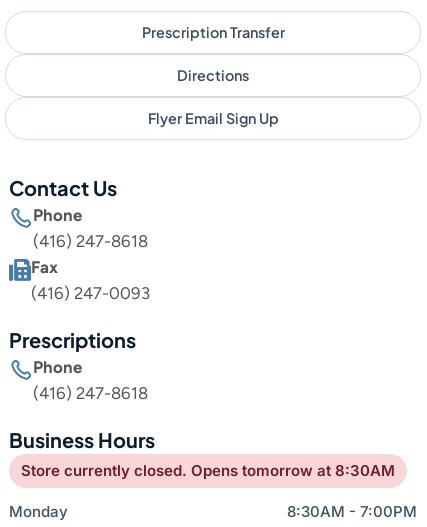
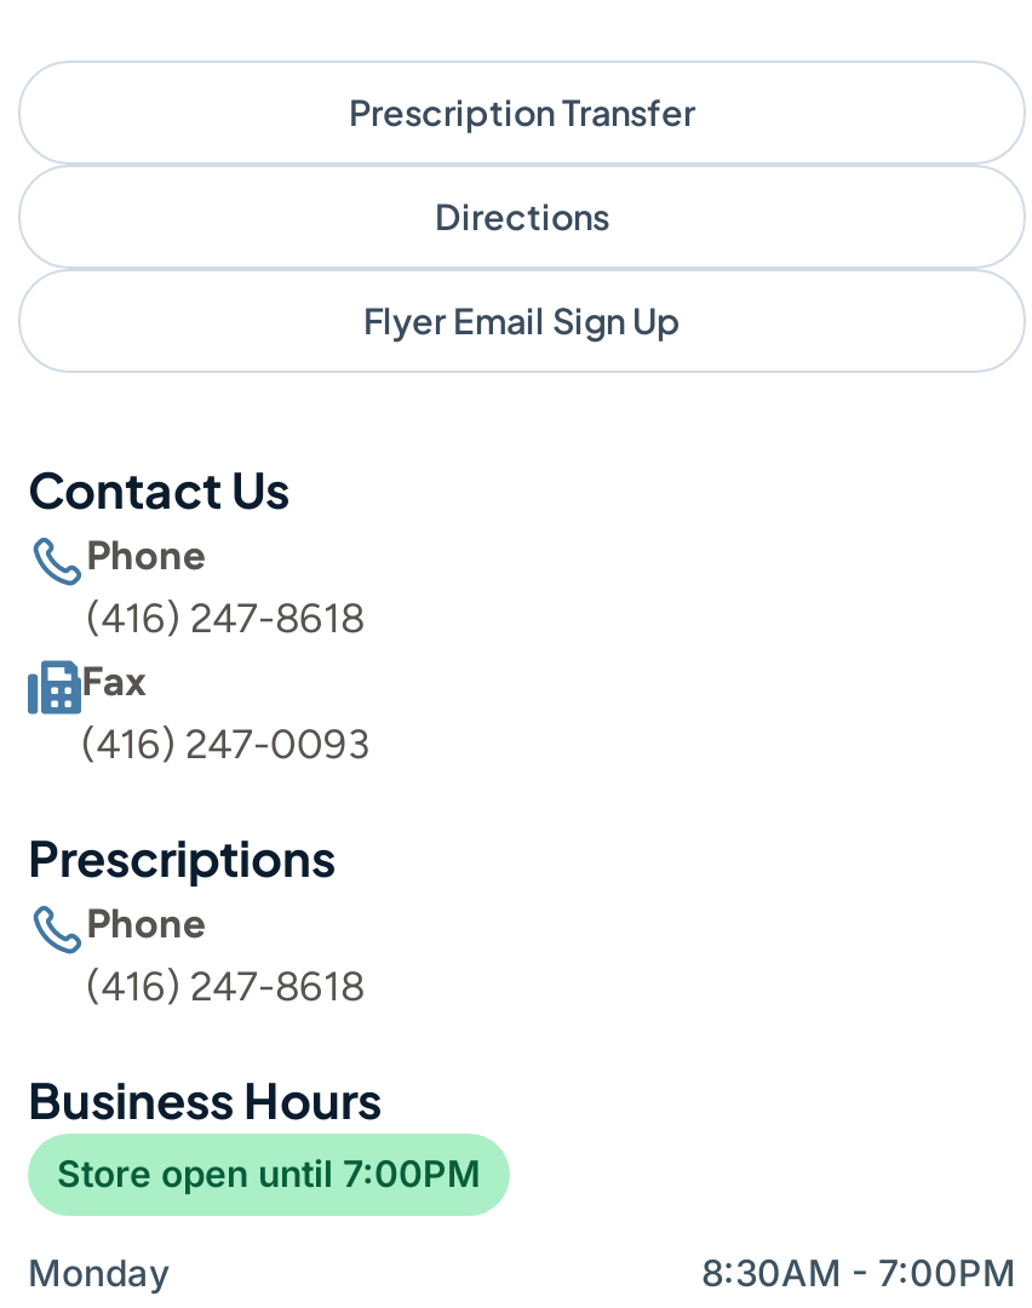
- Store currently closed. Opens tomorrow at 8:30AM
+ Store open until 7:00PM
